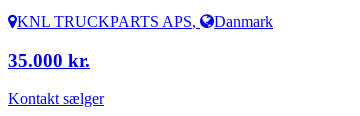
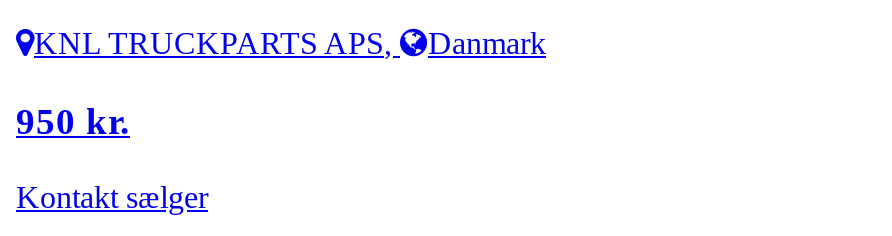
- 35.000 kr.
+ 950 kr.
